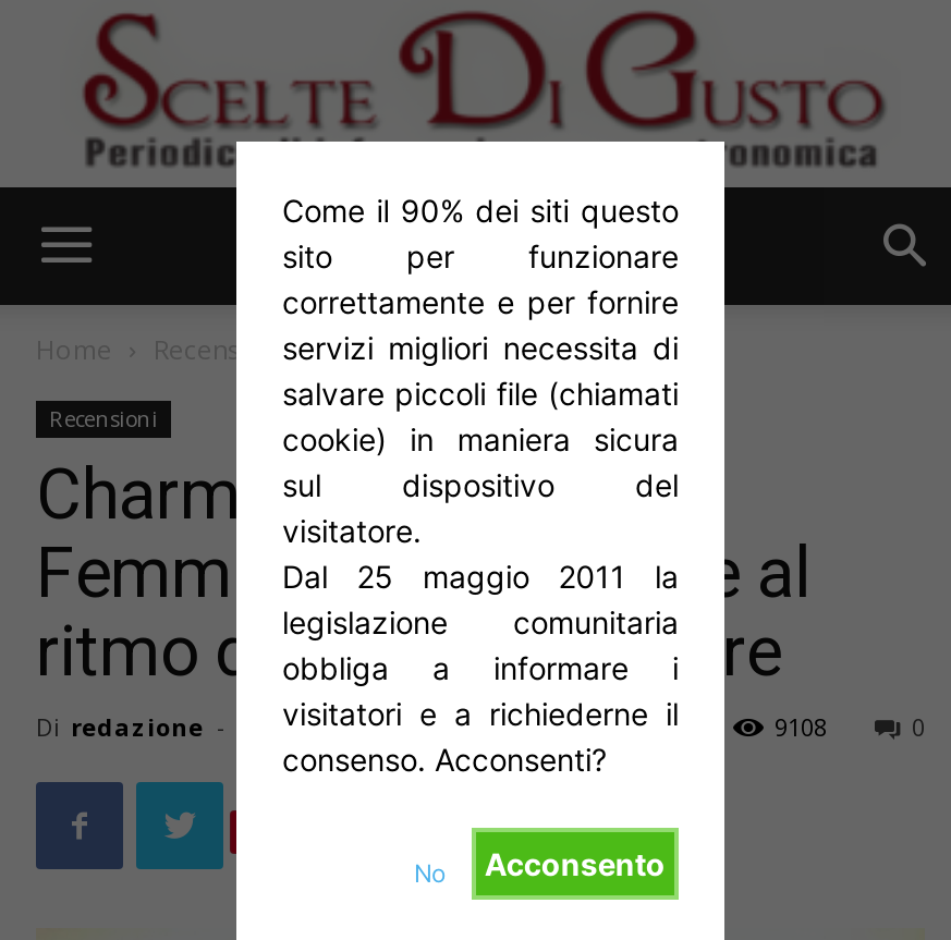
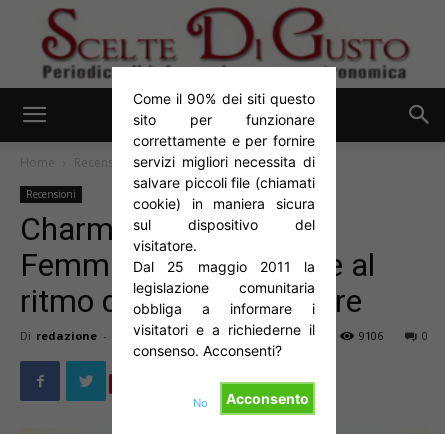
- 9108
+ 9106
